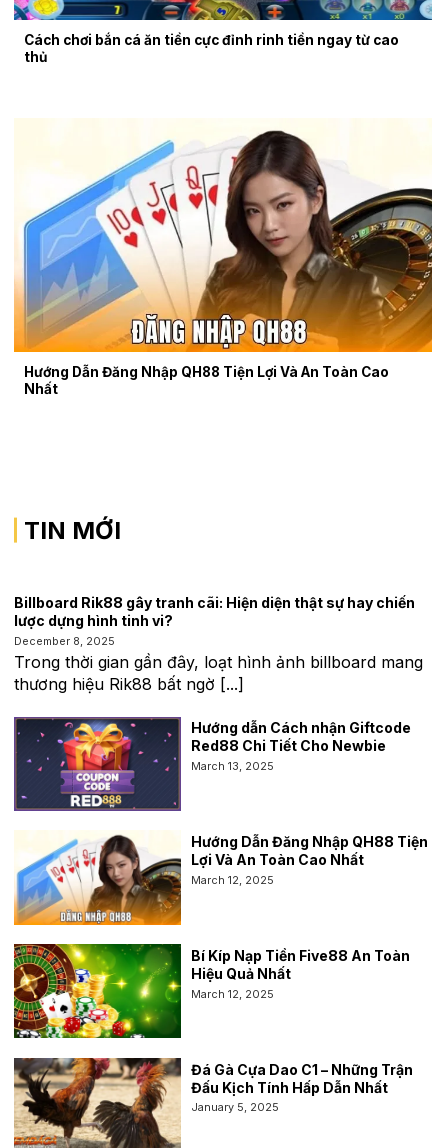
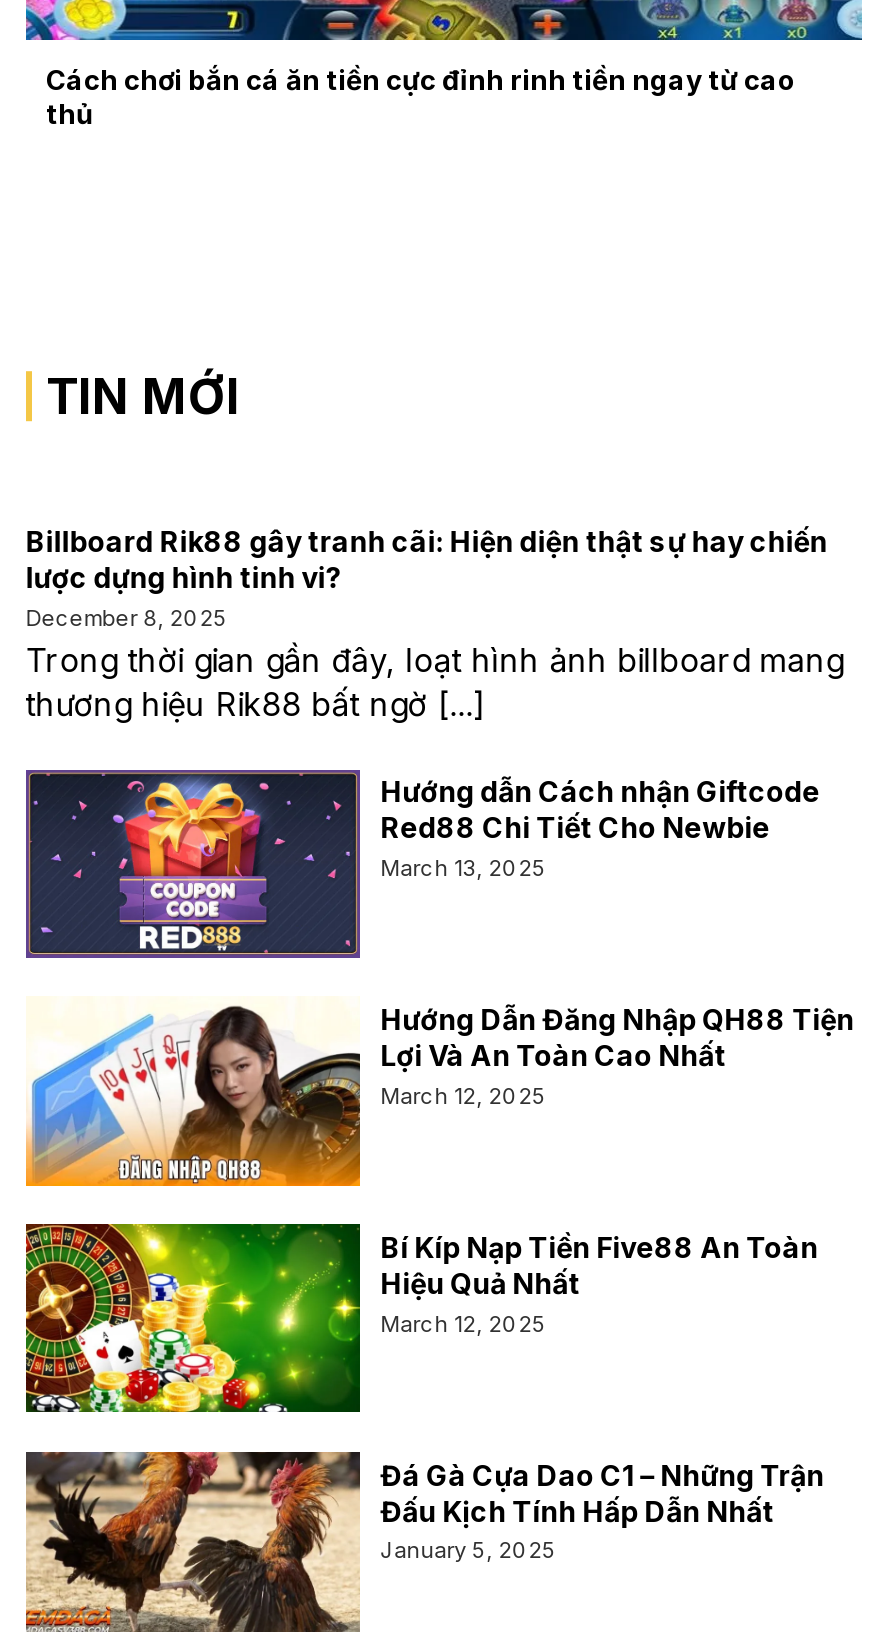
- [image]
- Hướng Dẫn Đăng Nhập QH88 Tiện Lợi Và An Toàn Cao
- Nhất
